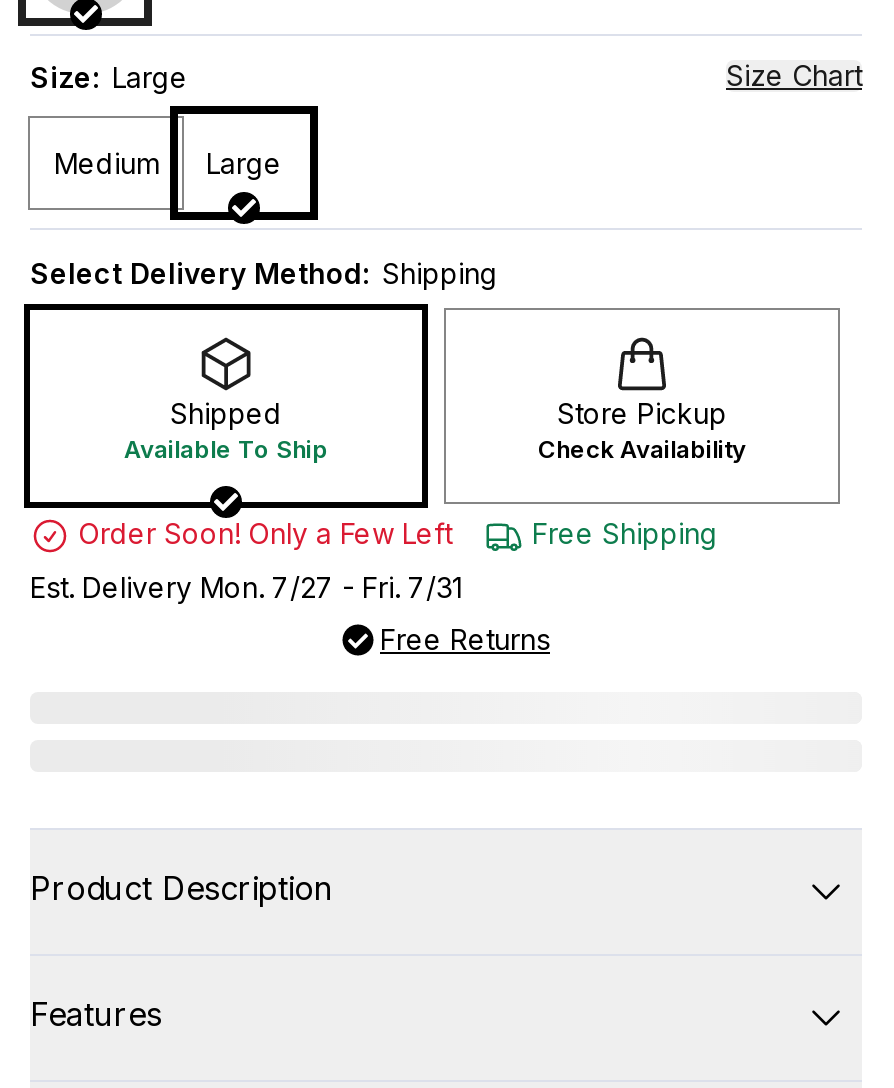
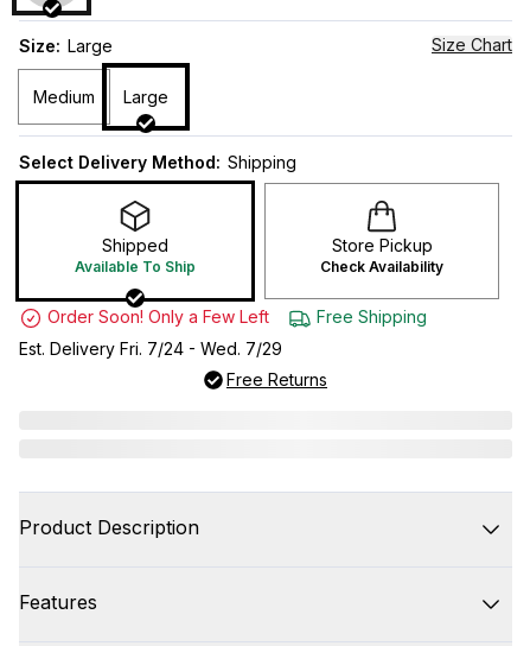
- Est. Delivery Mon. 7/27 - Fri. 7/31
+ Est. Delivery Fri. 7/24 - Wed. 7/29
